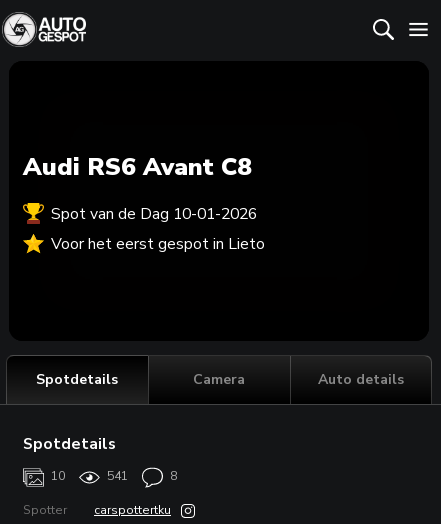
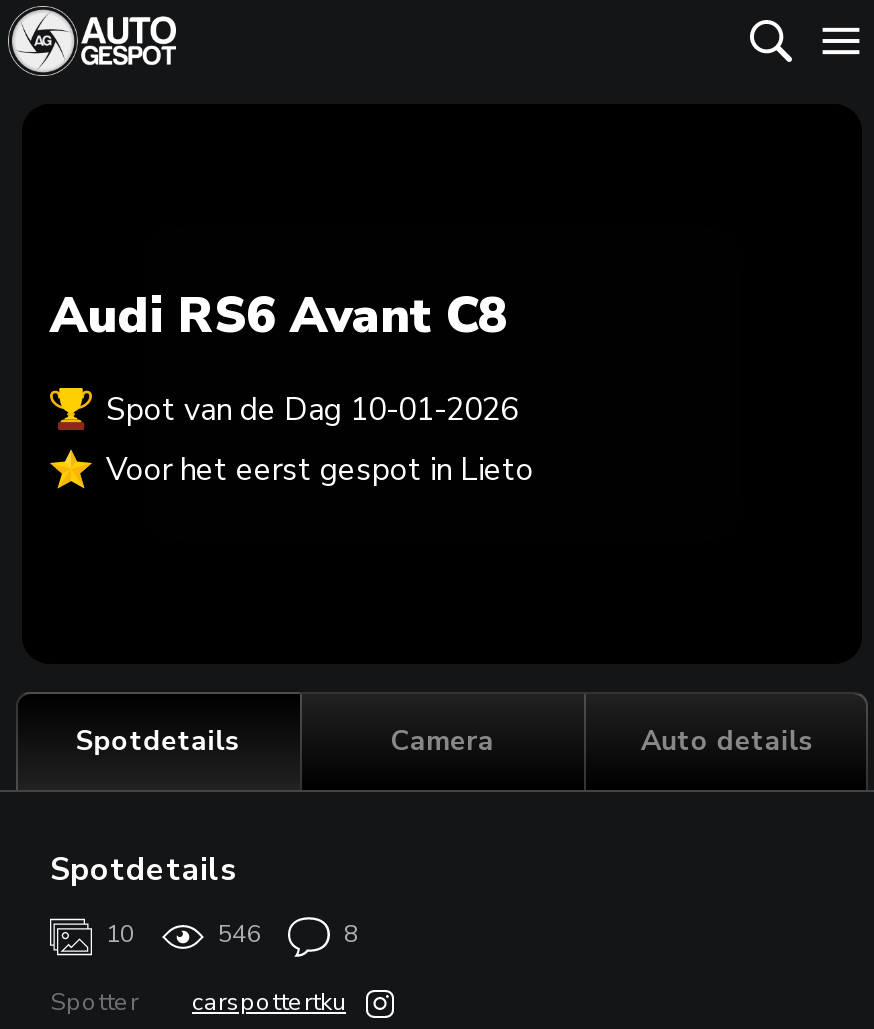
- 541
+ 546
